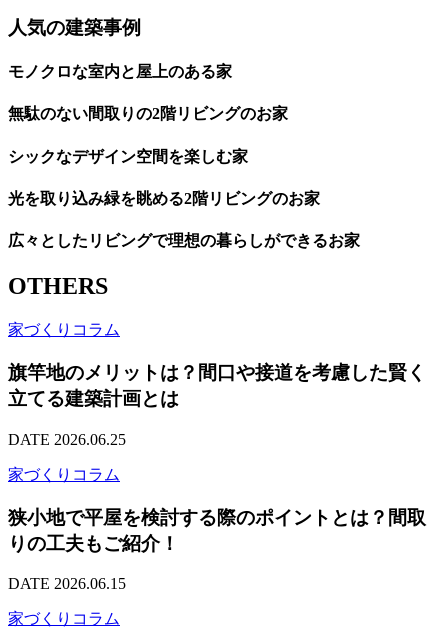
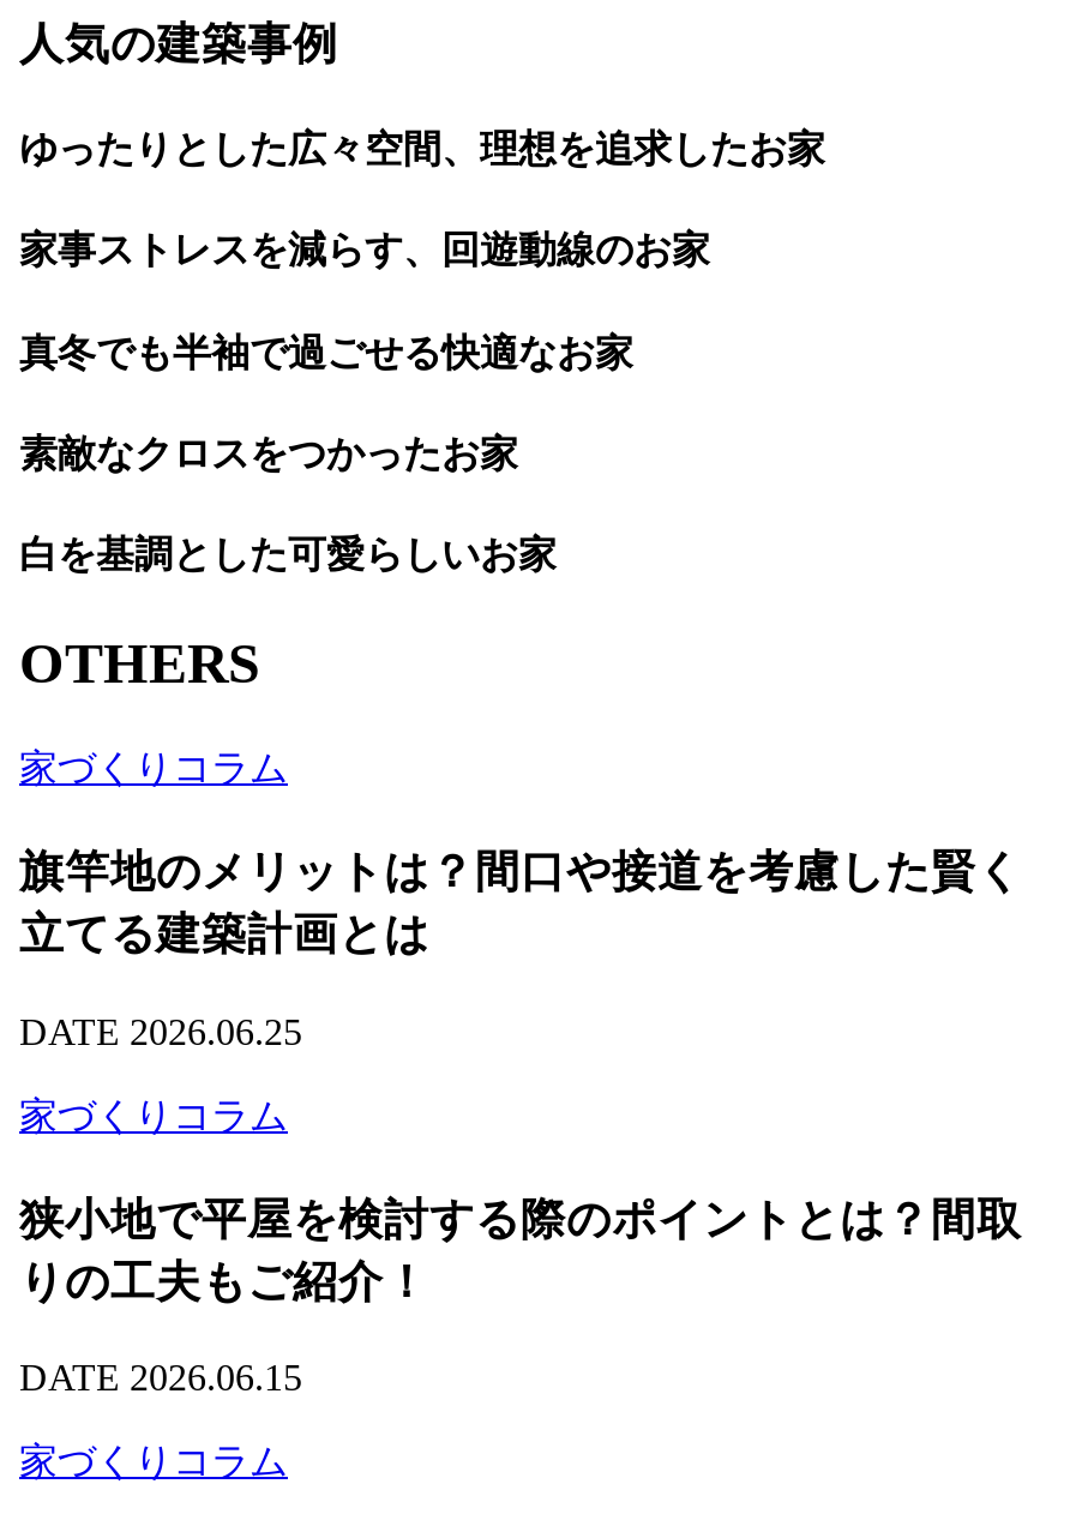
- モノクロな室内と屋上のある家
+ ゆったりとした広々空間、理想を追求したお家

- 無駄のない間取りの2階リビングのお家
+ 家事ストレスを減らす、回遊動線のお家

- シックなデザイン空間を楽しむ家
+ 真冬でも半袖で過ごせる快適なお家

- 光を取り込み緑を眺める2階リビングのお家
+ 素敵なクロスをつかったお家

- 広々としたリビングで理想の暮らしができるお家
+ 白を基調とした可愛らしいお家
